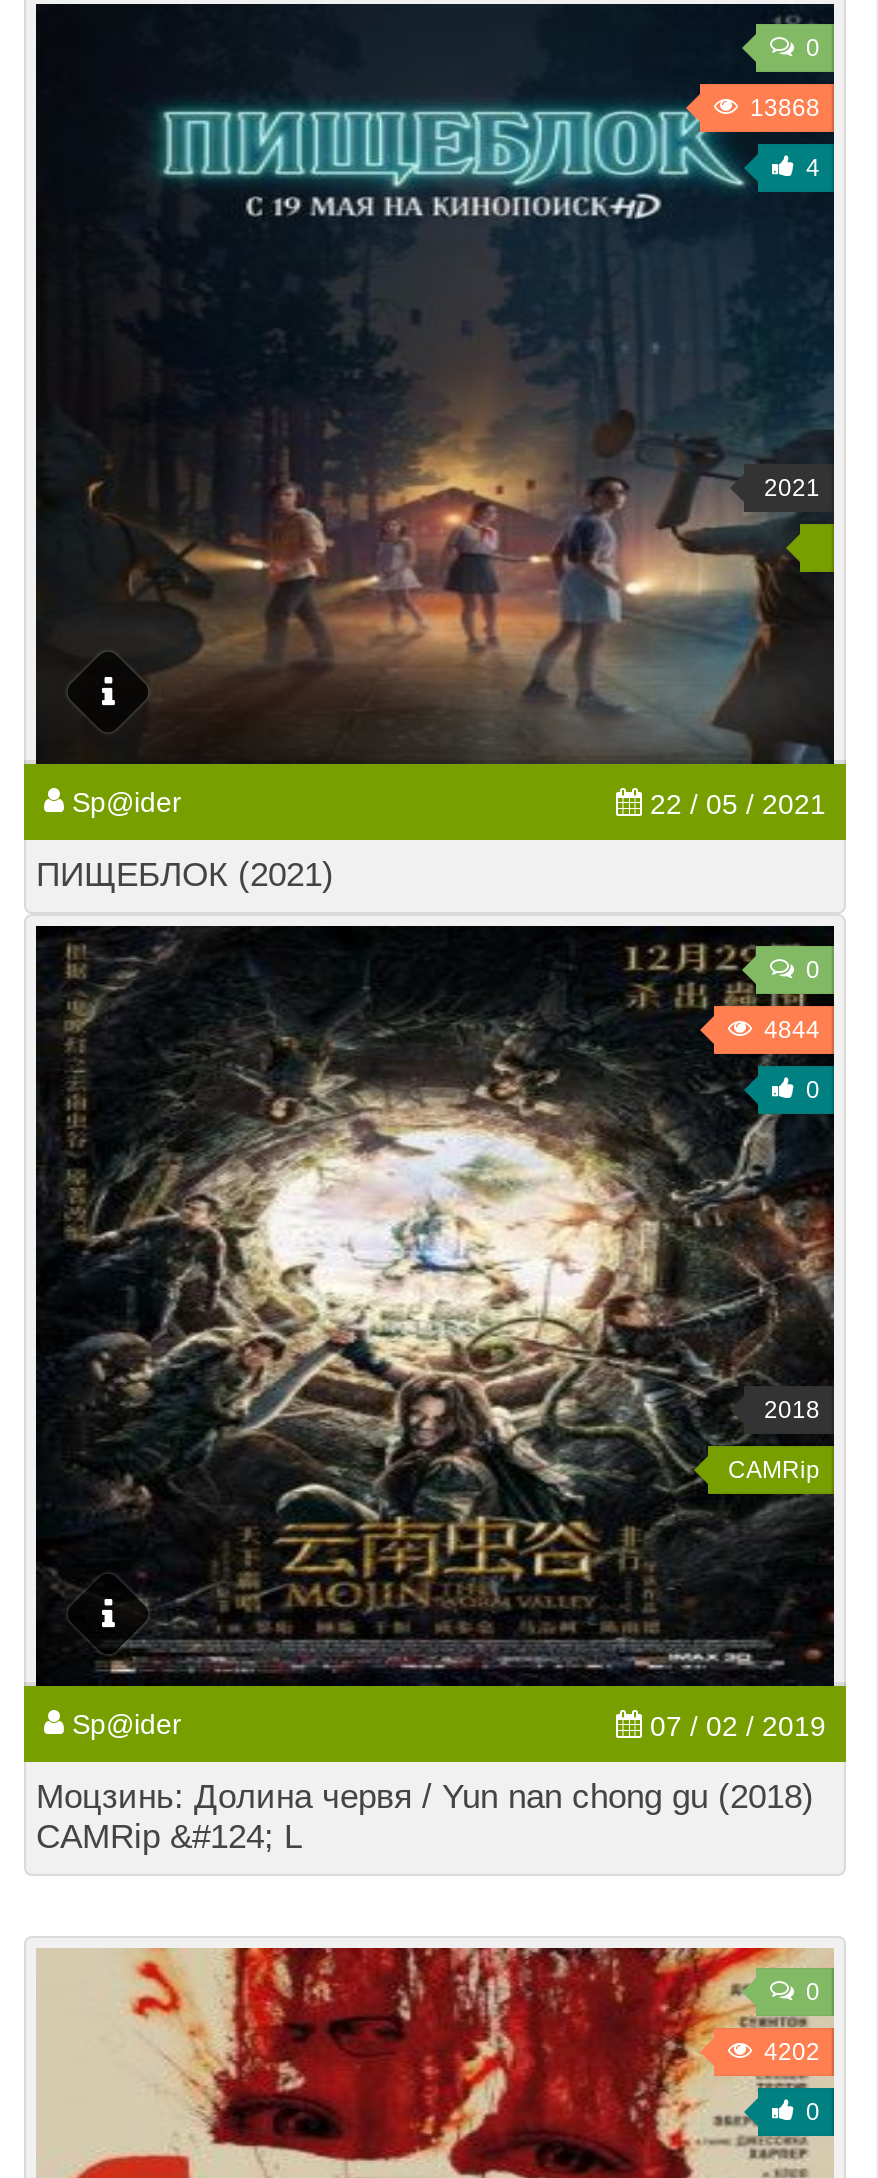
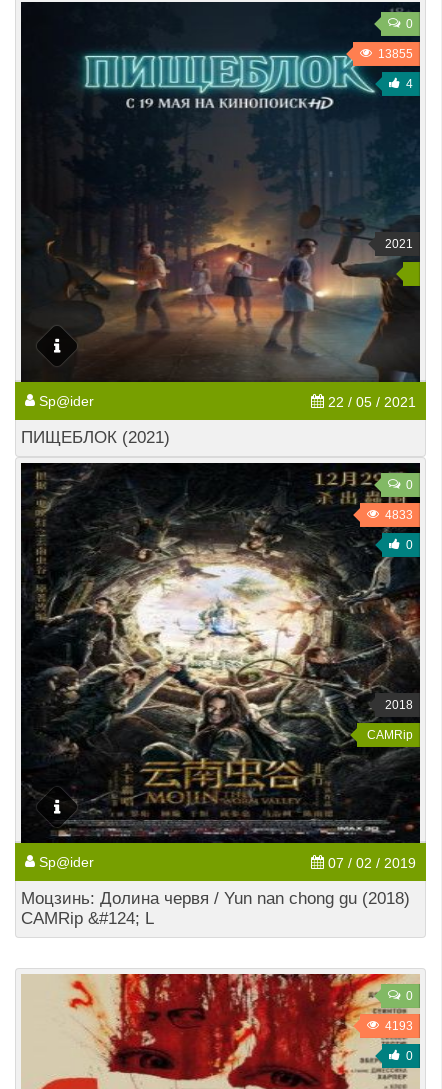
- 13868
+ 13855

- 4844
+ 4833

- 4202
+ 4193
